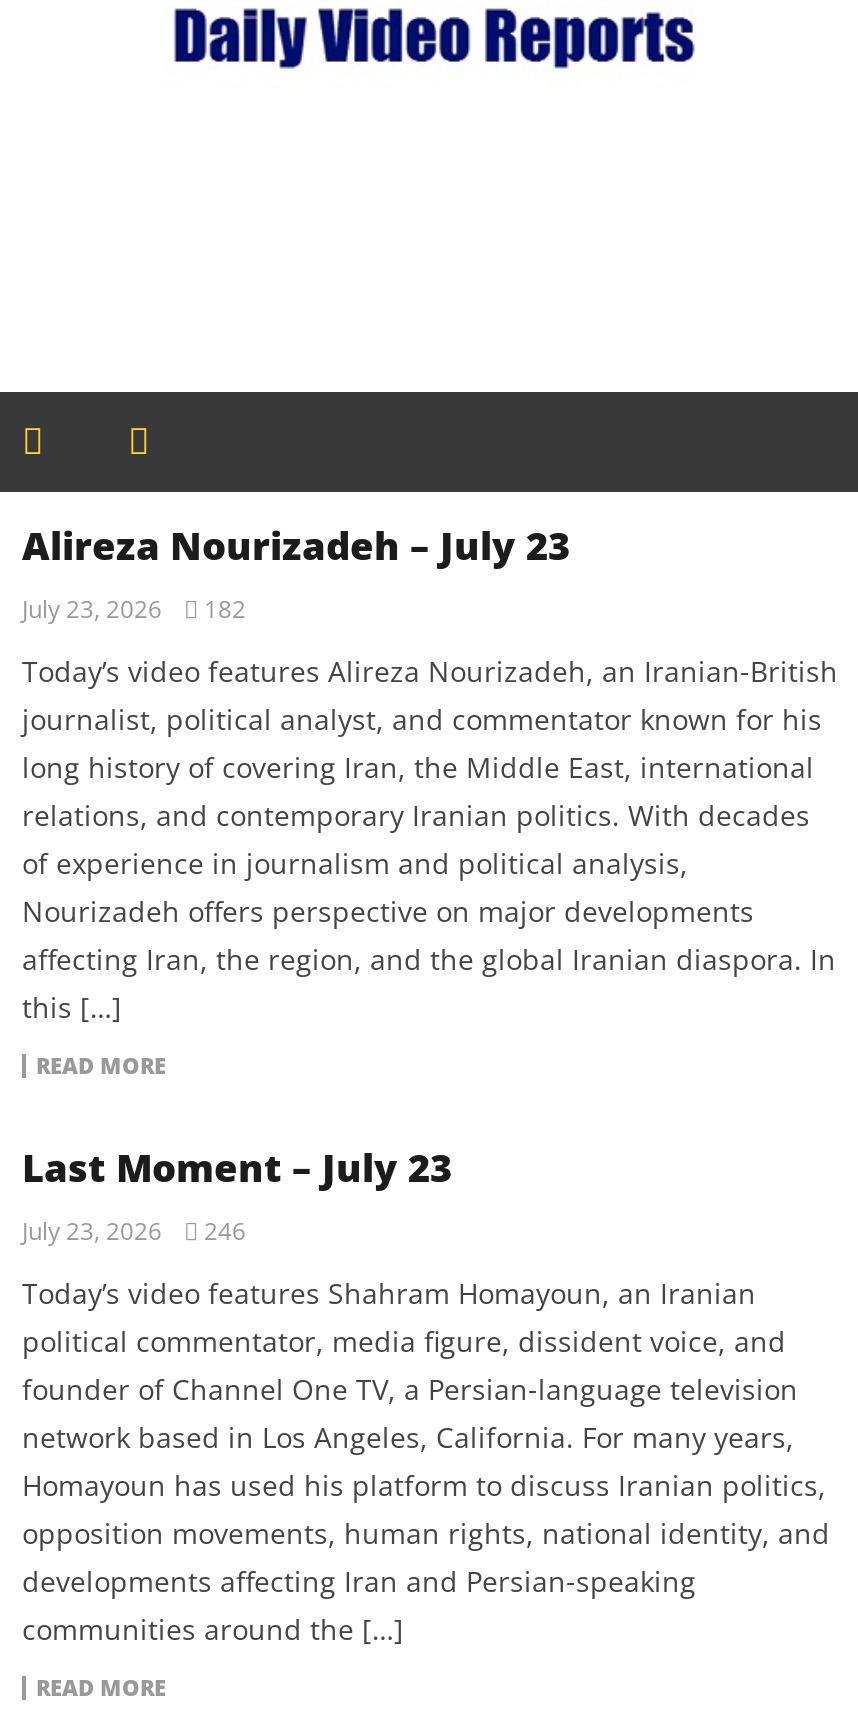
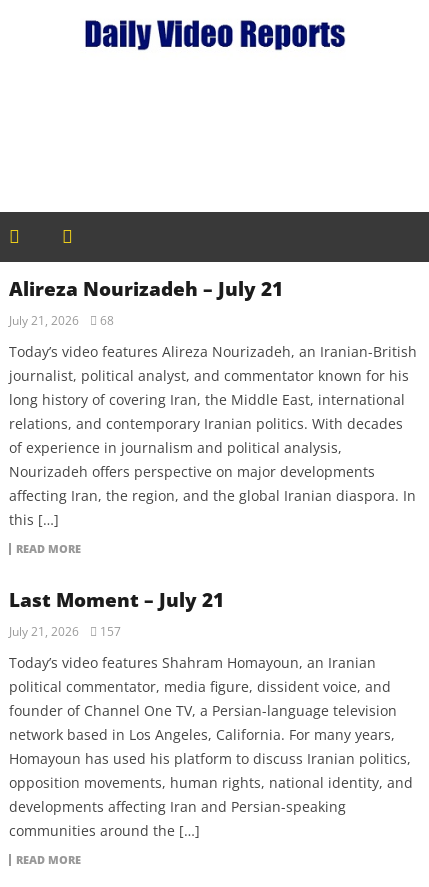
- Alireza Nourizadeh – July 23
+ Alireza Nourizadeh – July 21

- July 23, 2026
+ July 21, 2026

- 182
+ 68

- Last Moment – July 23
+ Last Moment – July 21

- July 23, 2026
+ July 21, 2026

- 246
+ 157
